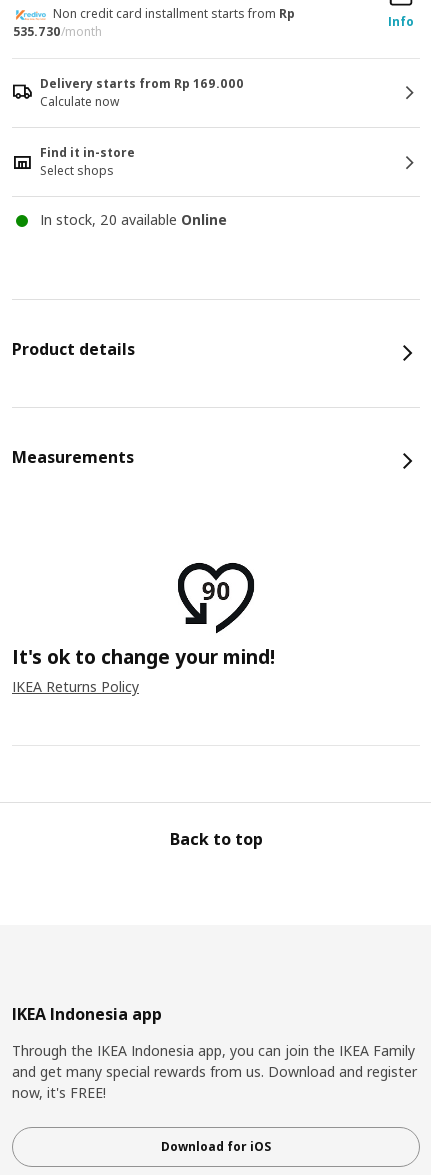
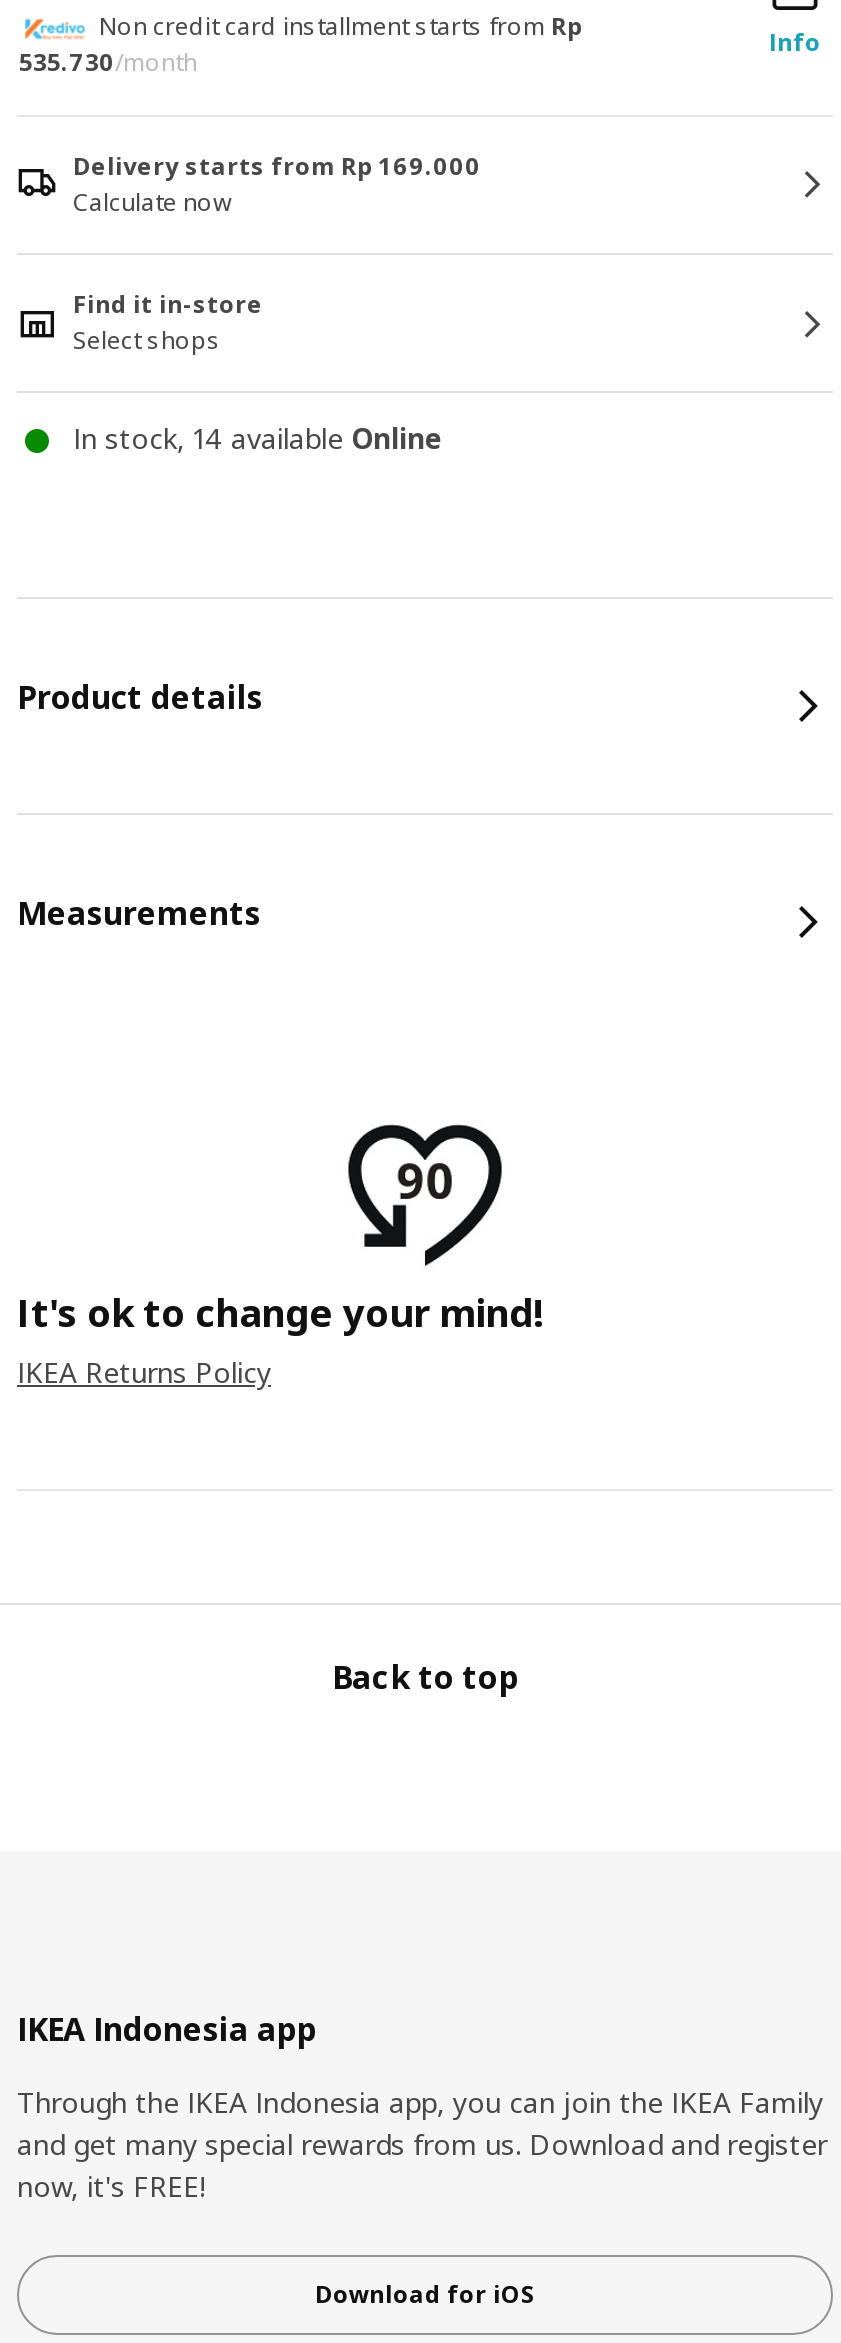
- In stock, 20 available Online
+ In stock, 14 available Online
